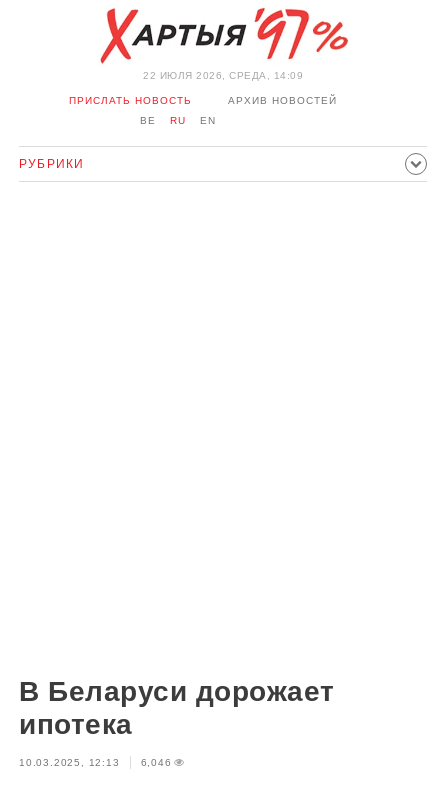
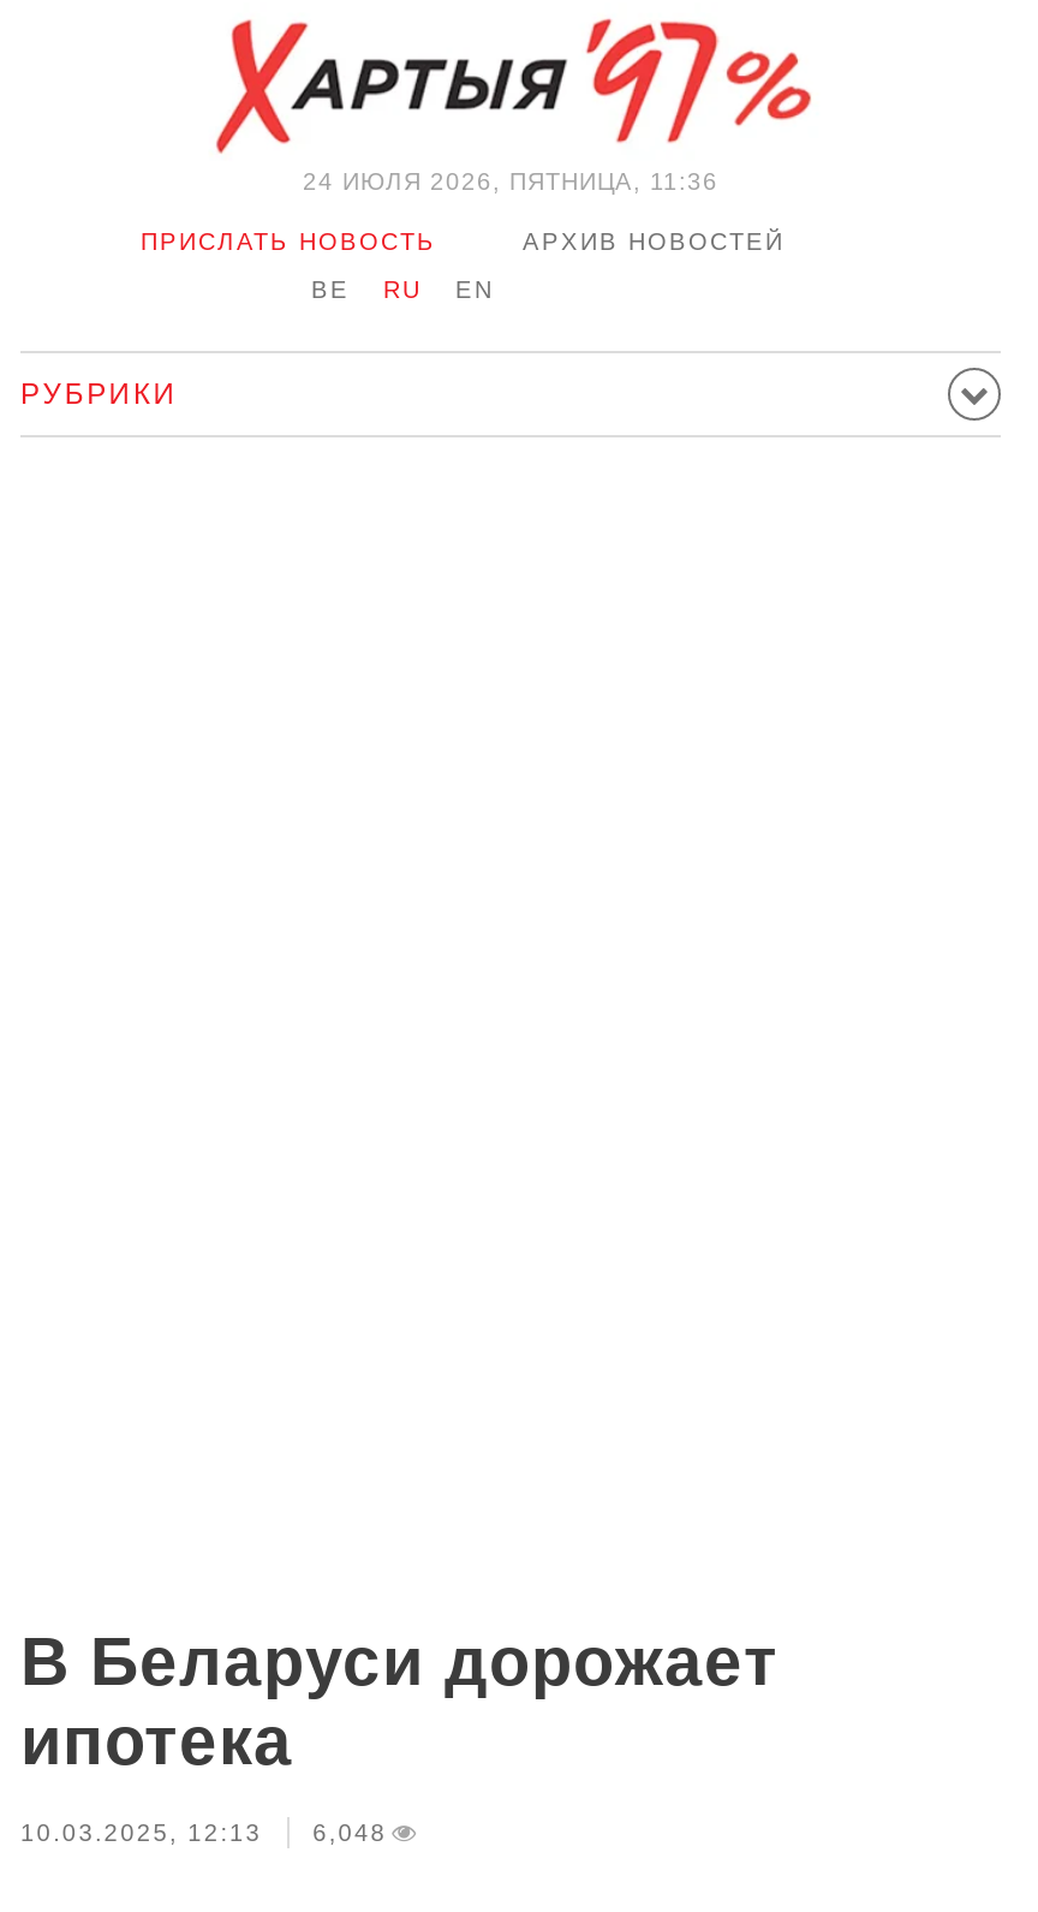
- 22 ИЮЛЯ 2026, СРЕДА, 14:09
+ 24 ИЮЛЯ 2026, ПЯТНИЦА, 11:36

- 10.03.2025, 12:13 6,046
+ 10.03.2025, 12:13 6,048
